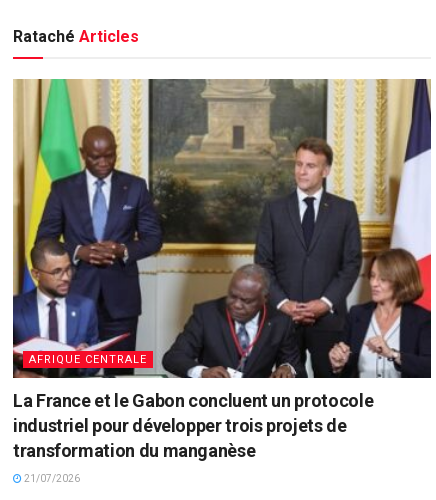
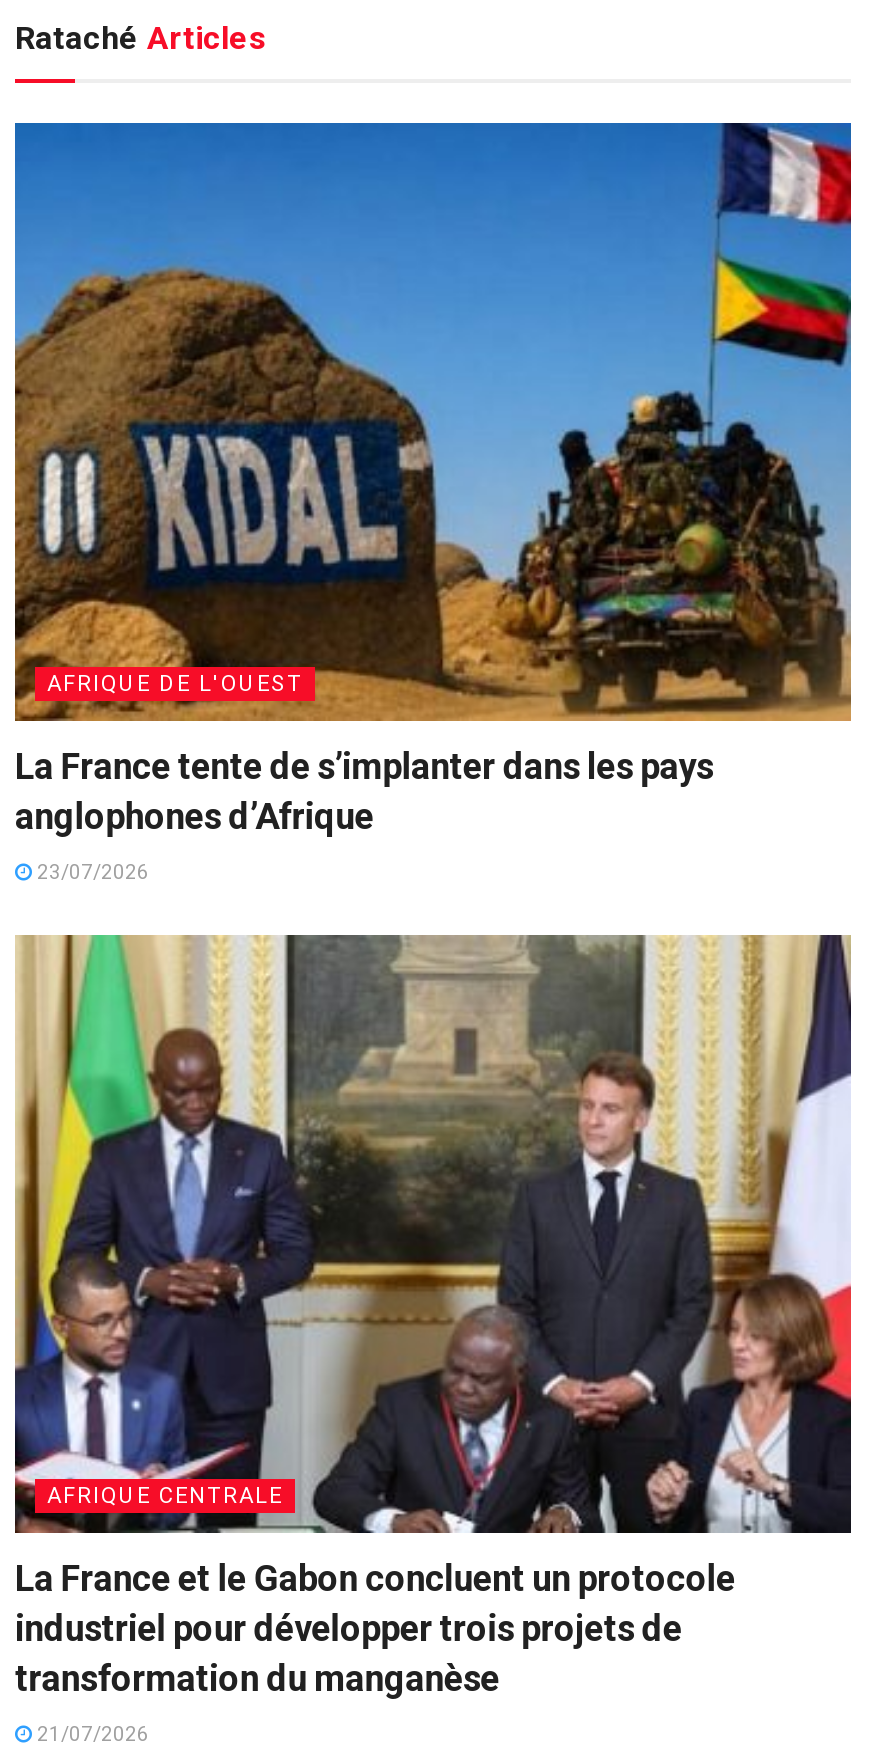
+ [image]
+ AFRIQUE DE L'OUEST
+ La France tente de s’implanter dans les pays
+ anglophones d’Afrique
+ 23/07/2026
